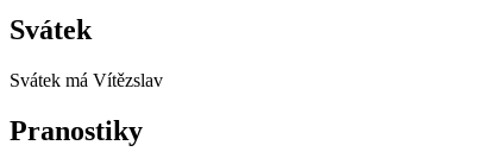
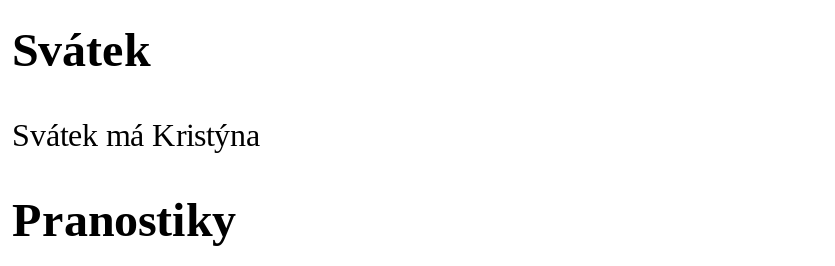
- Svátek má Vítězslav
+ Svátek má Kristýna
